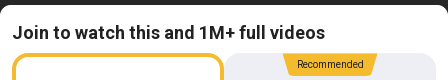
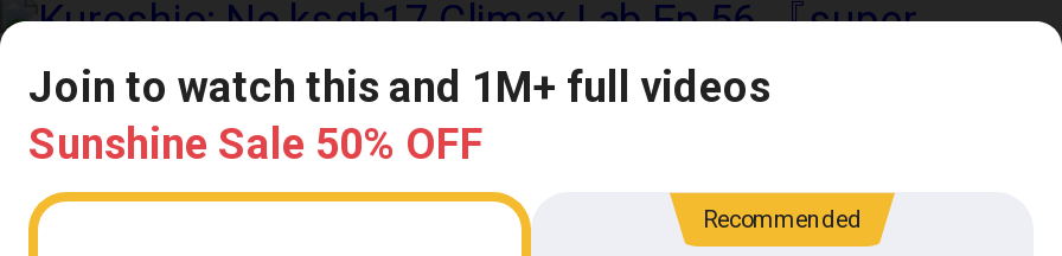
+ Sunshine Sale 50% OFF
